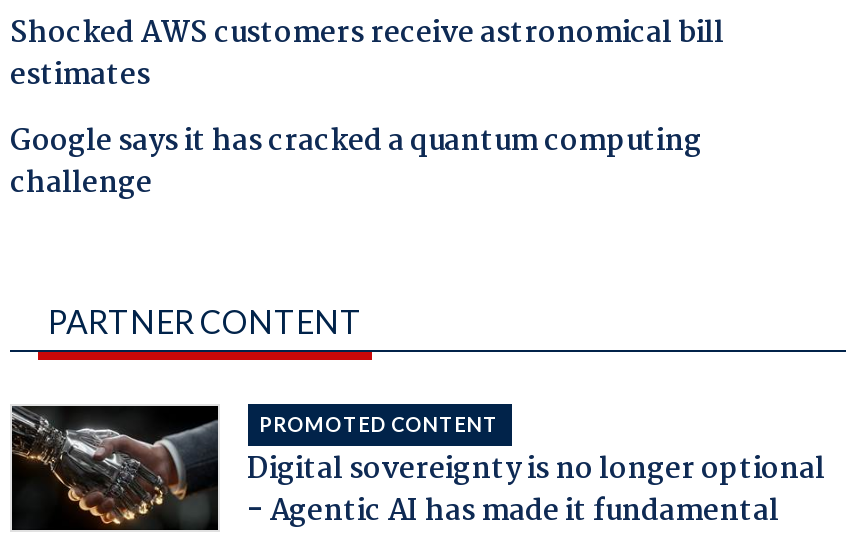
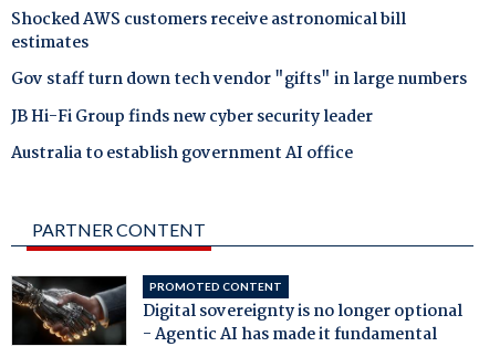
- Google says it has cracked a quantum computing
- challenge
+ Gov staff turn down tech vendor "gifts" in large numbers
+ JB Hi-Fi Group finds new cyber security leader
+ Australia to establish government AI office
